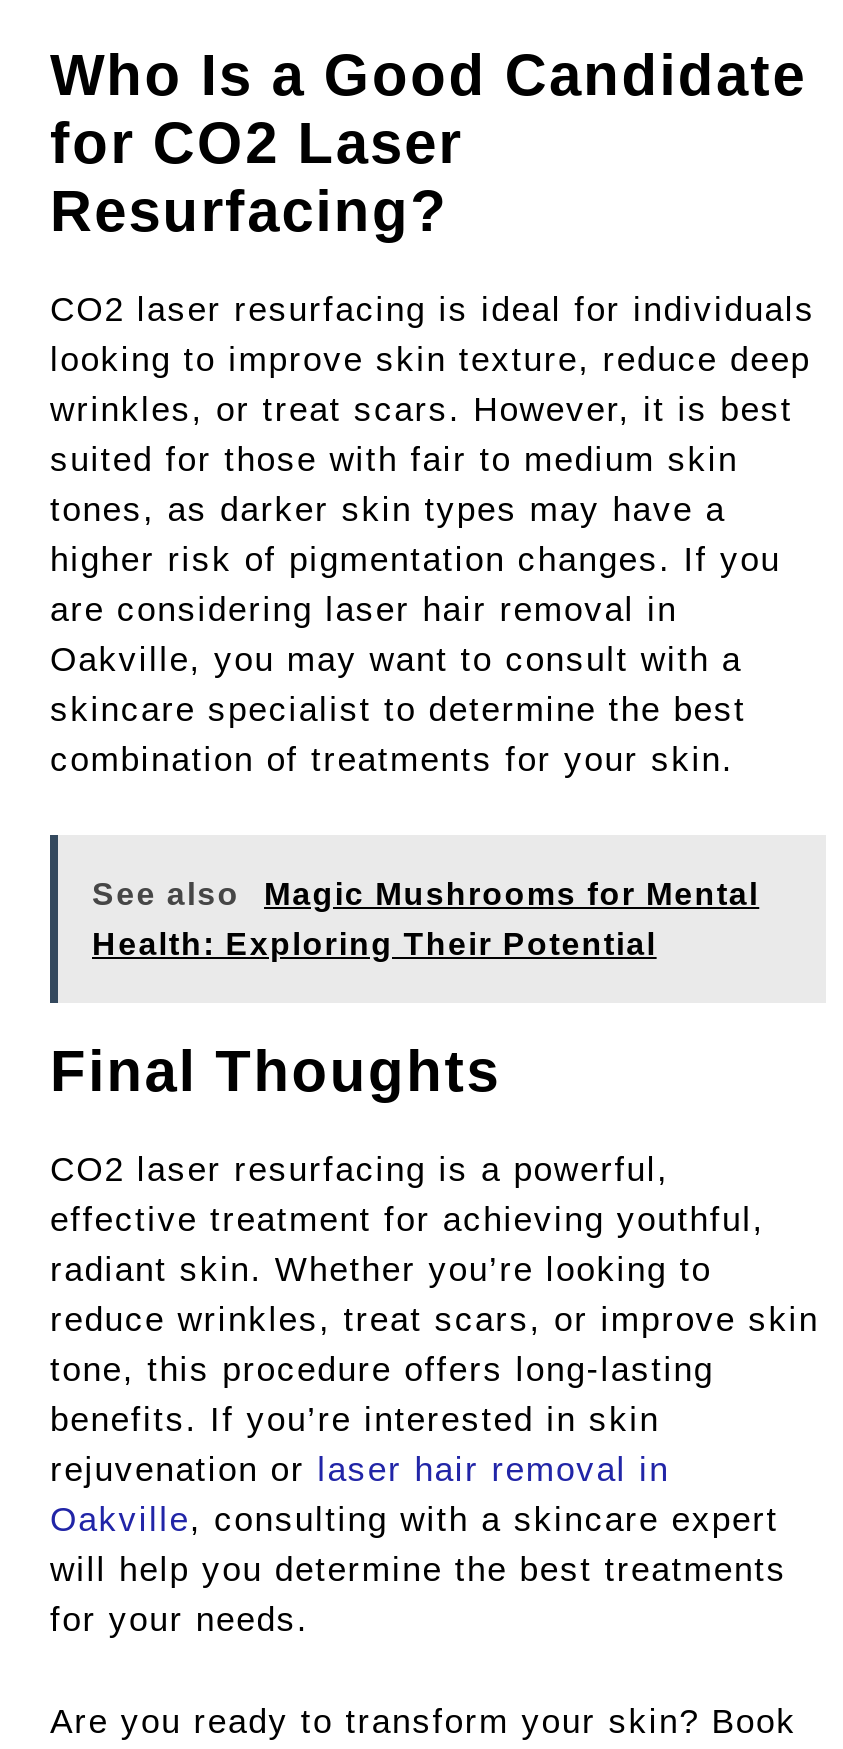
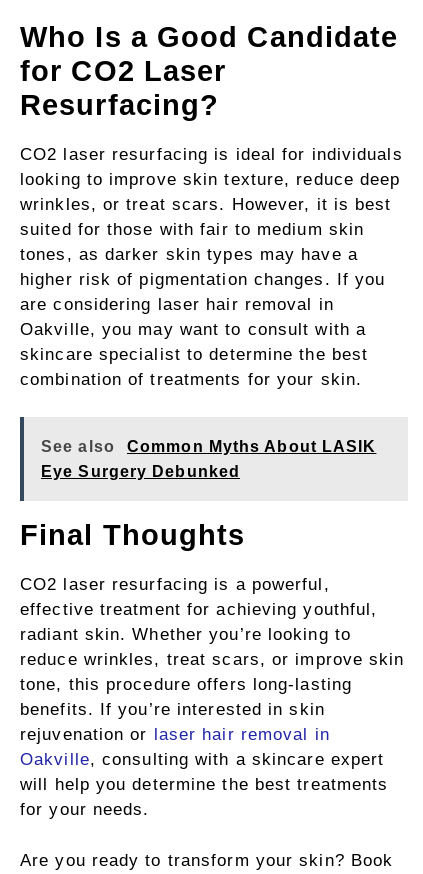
- Magic Mushrooms for Mental
+ Common Myths About LASIK

- Health: Exploring Their Potential
+ Eye Surgery Debunked
